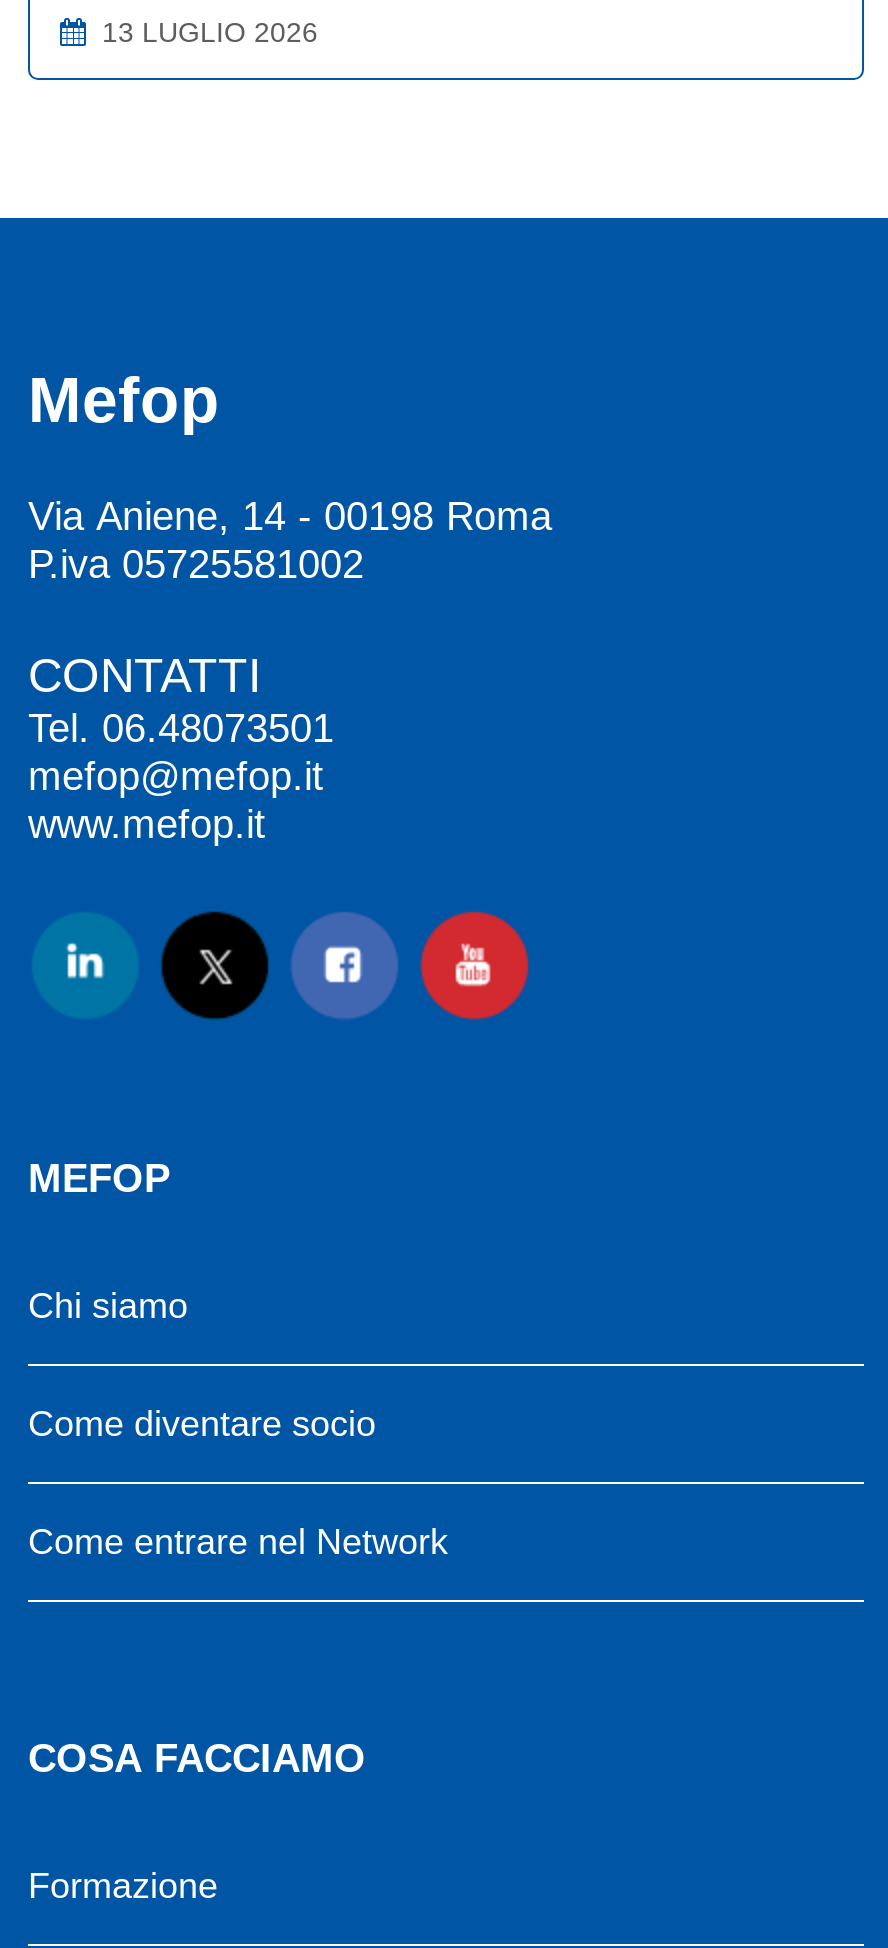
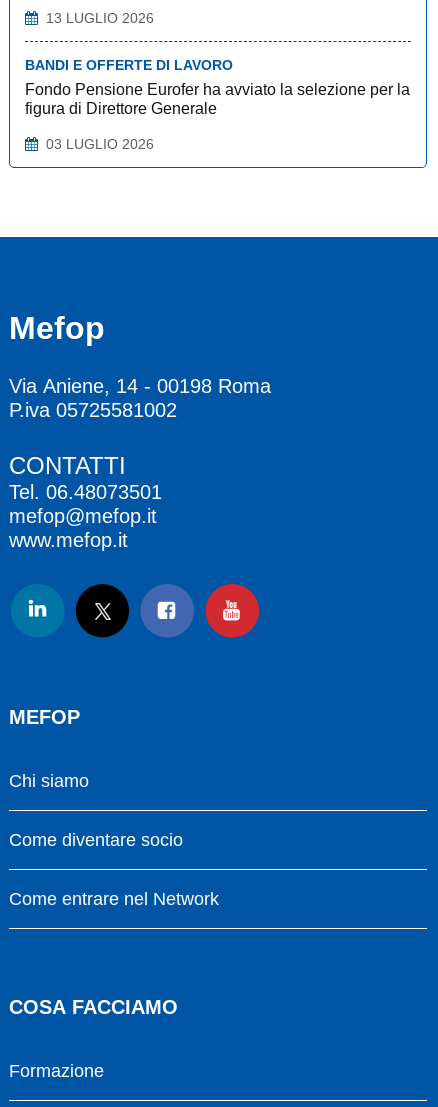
+ BANDI E OFFERTE DI LAVORO
+ Fondo Pensione Eurofer ha avviato la selezione per la
+ figura di Direttore Generale
+ 03 LUGLIO 2026
